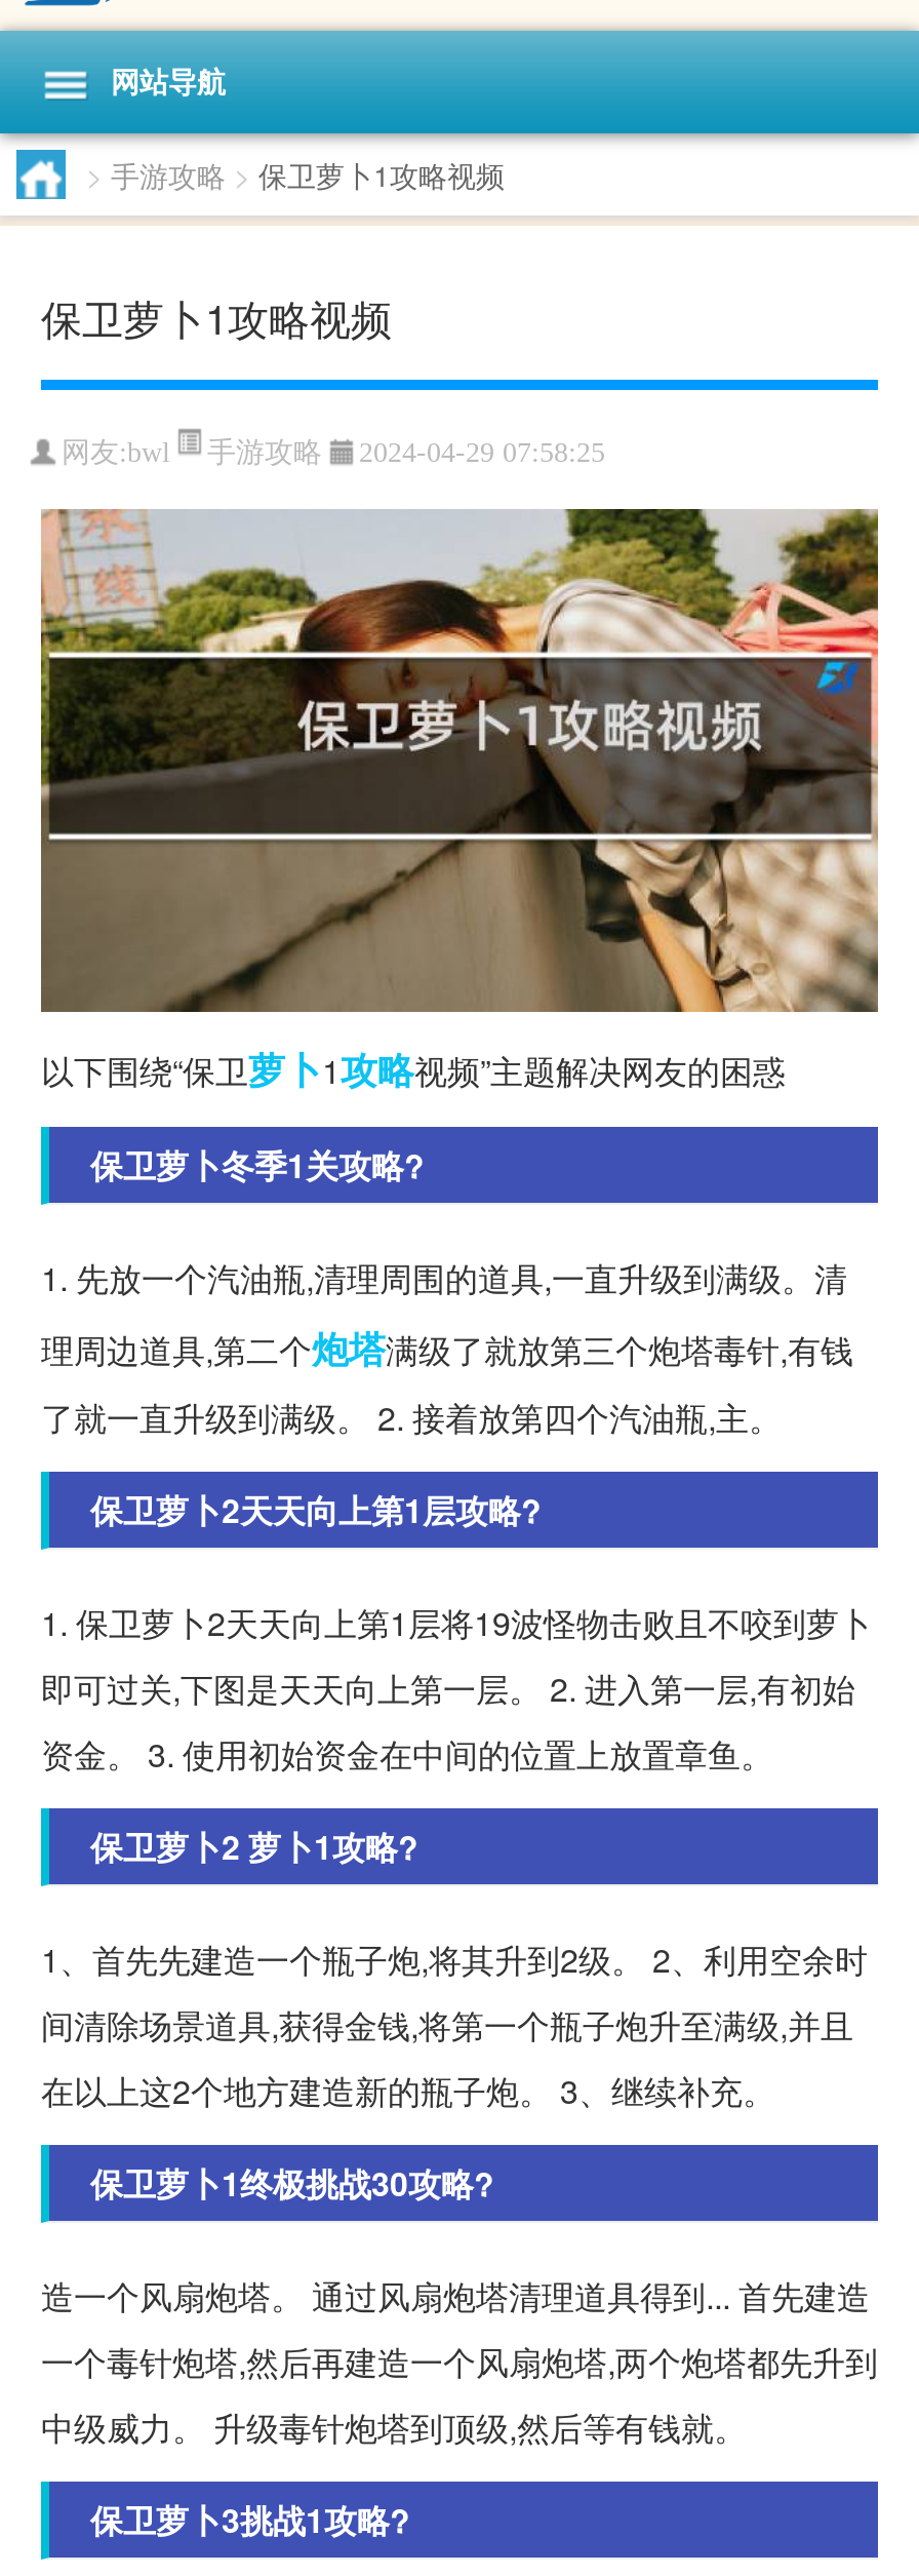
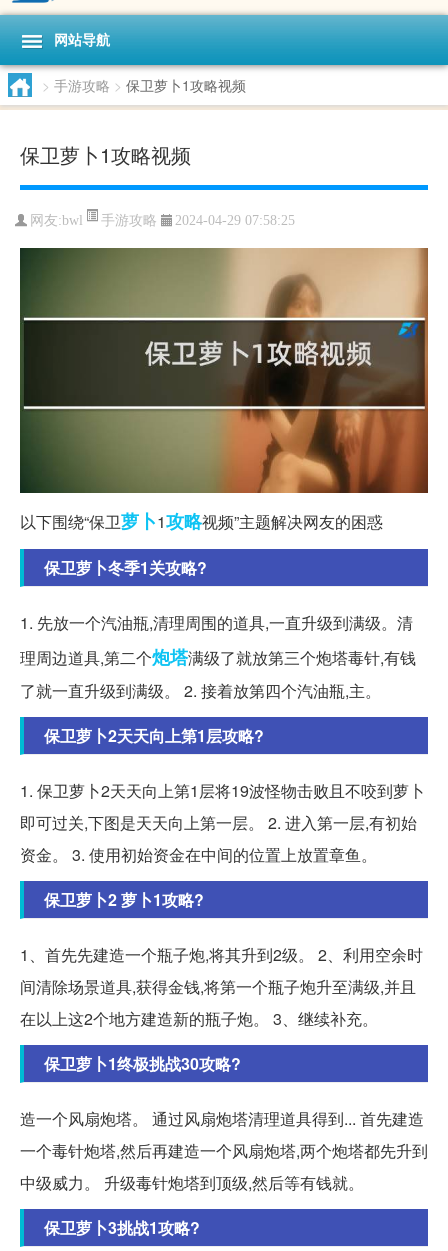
- [image]
+ [image]
